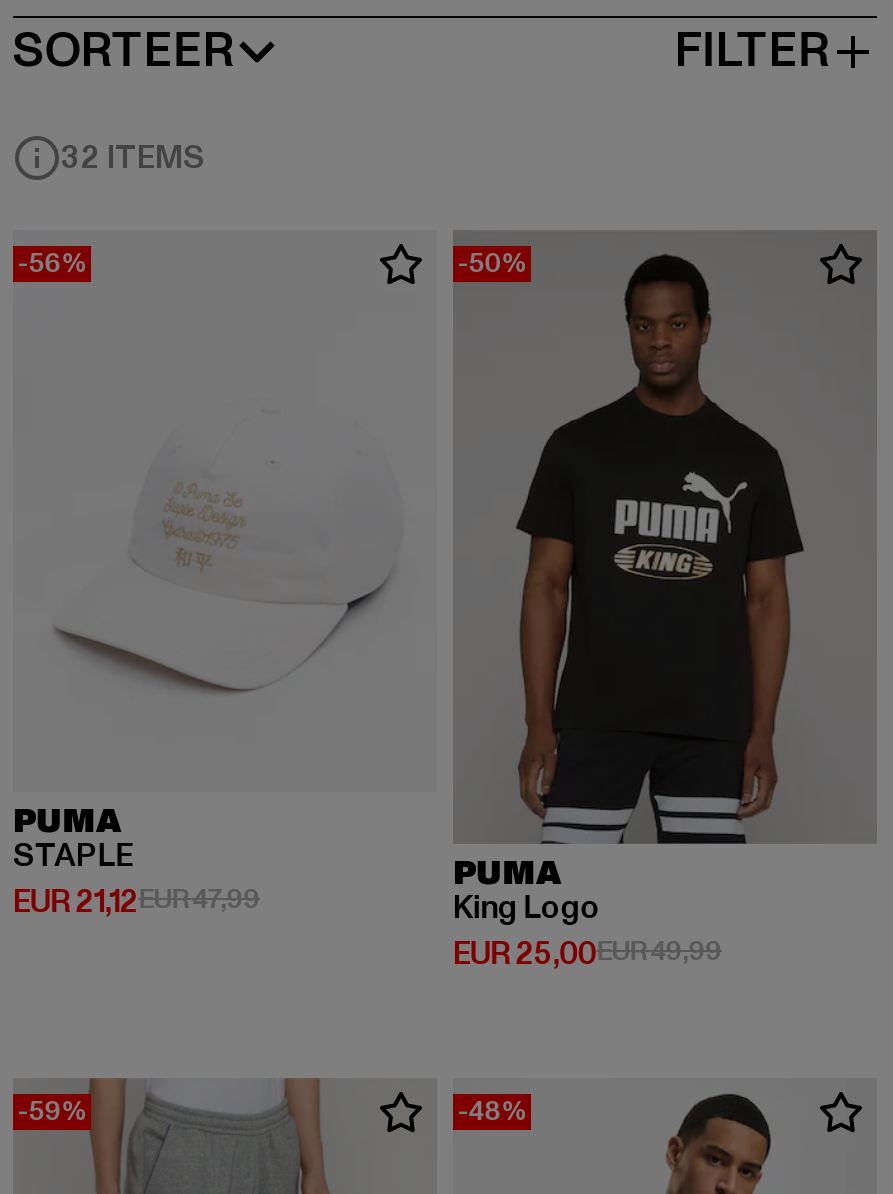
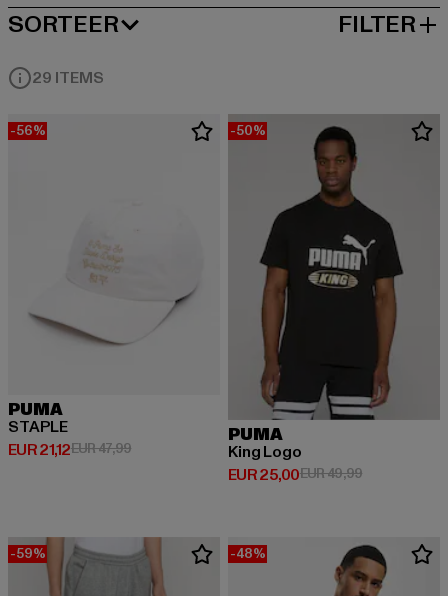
- 32 ITEMS
+ 29 ITEMS
